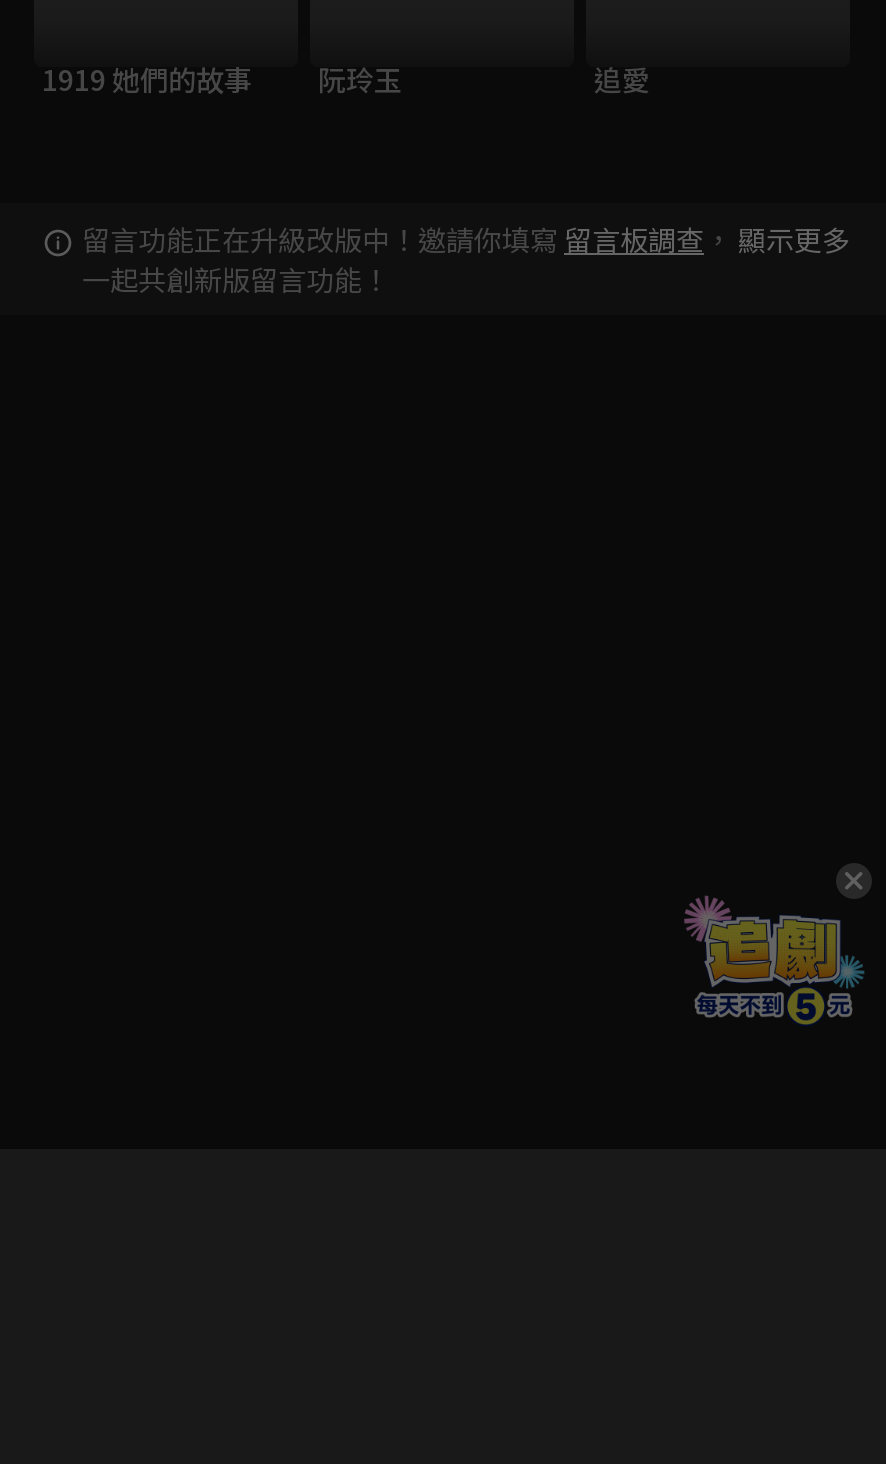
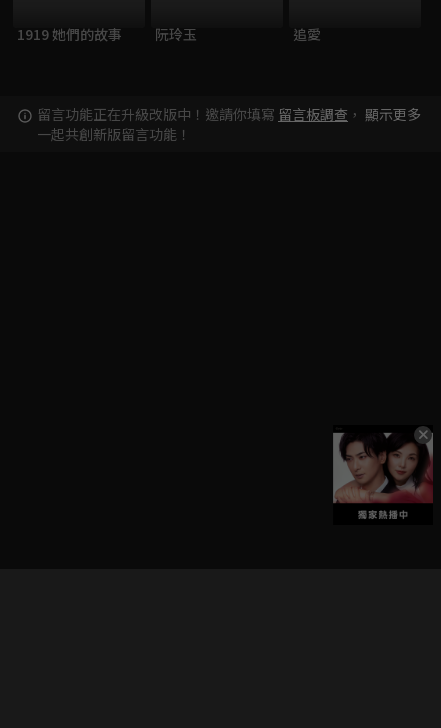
- [image]
+ [image]
